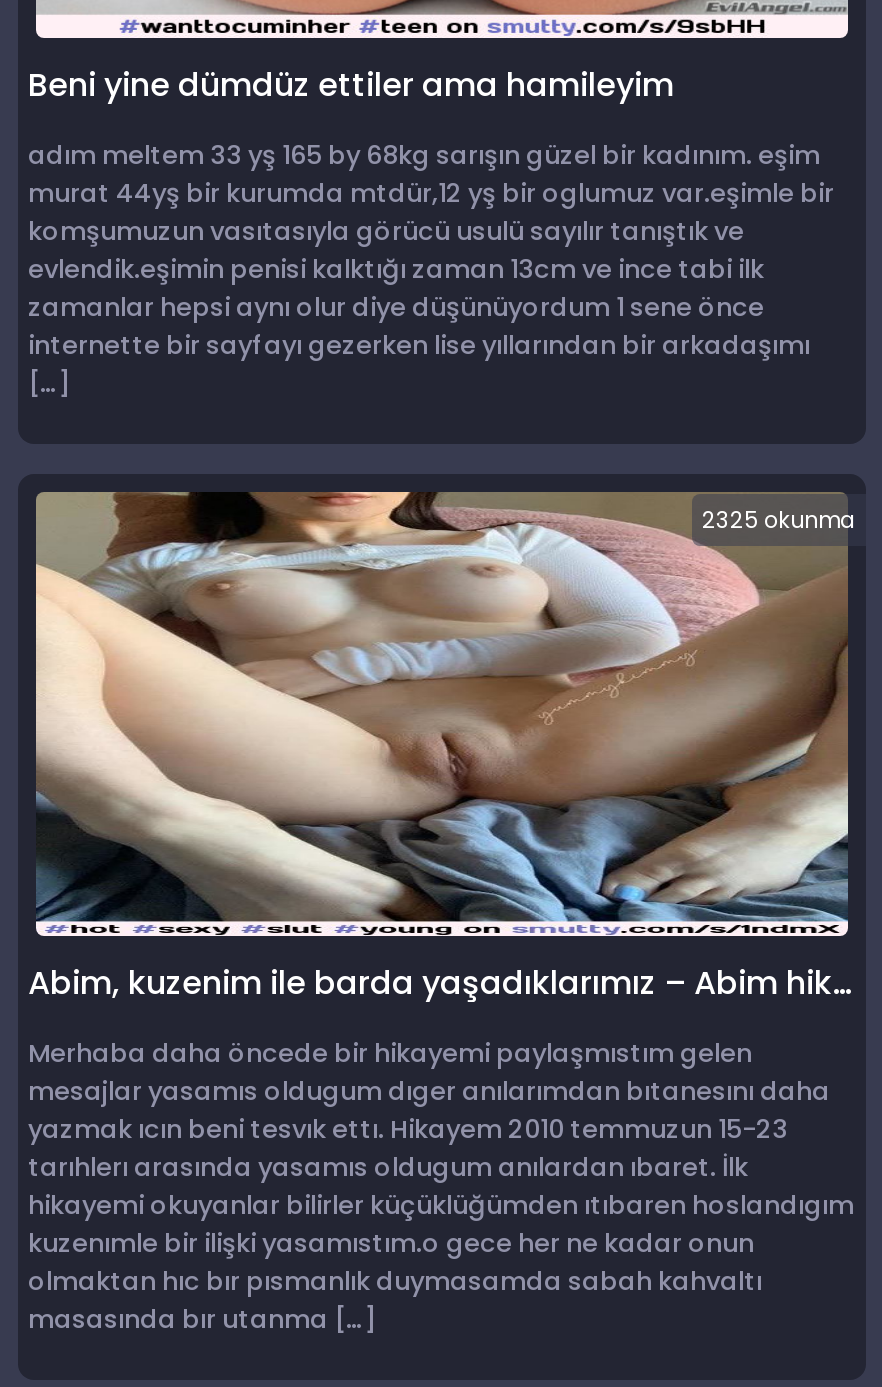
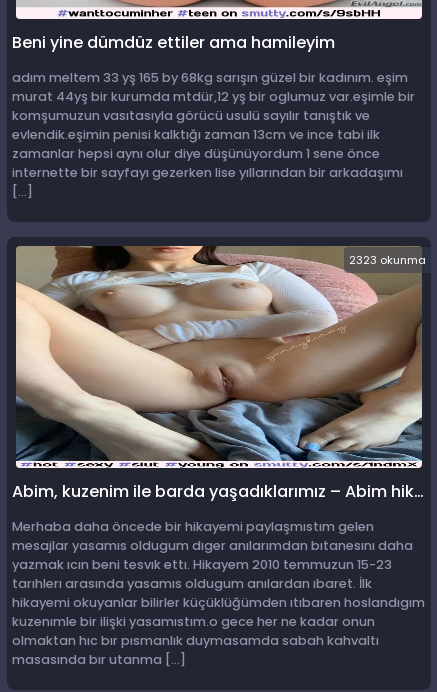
- 2325 okunma
+ 2323 okunma
